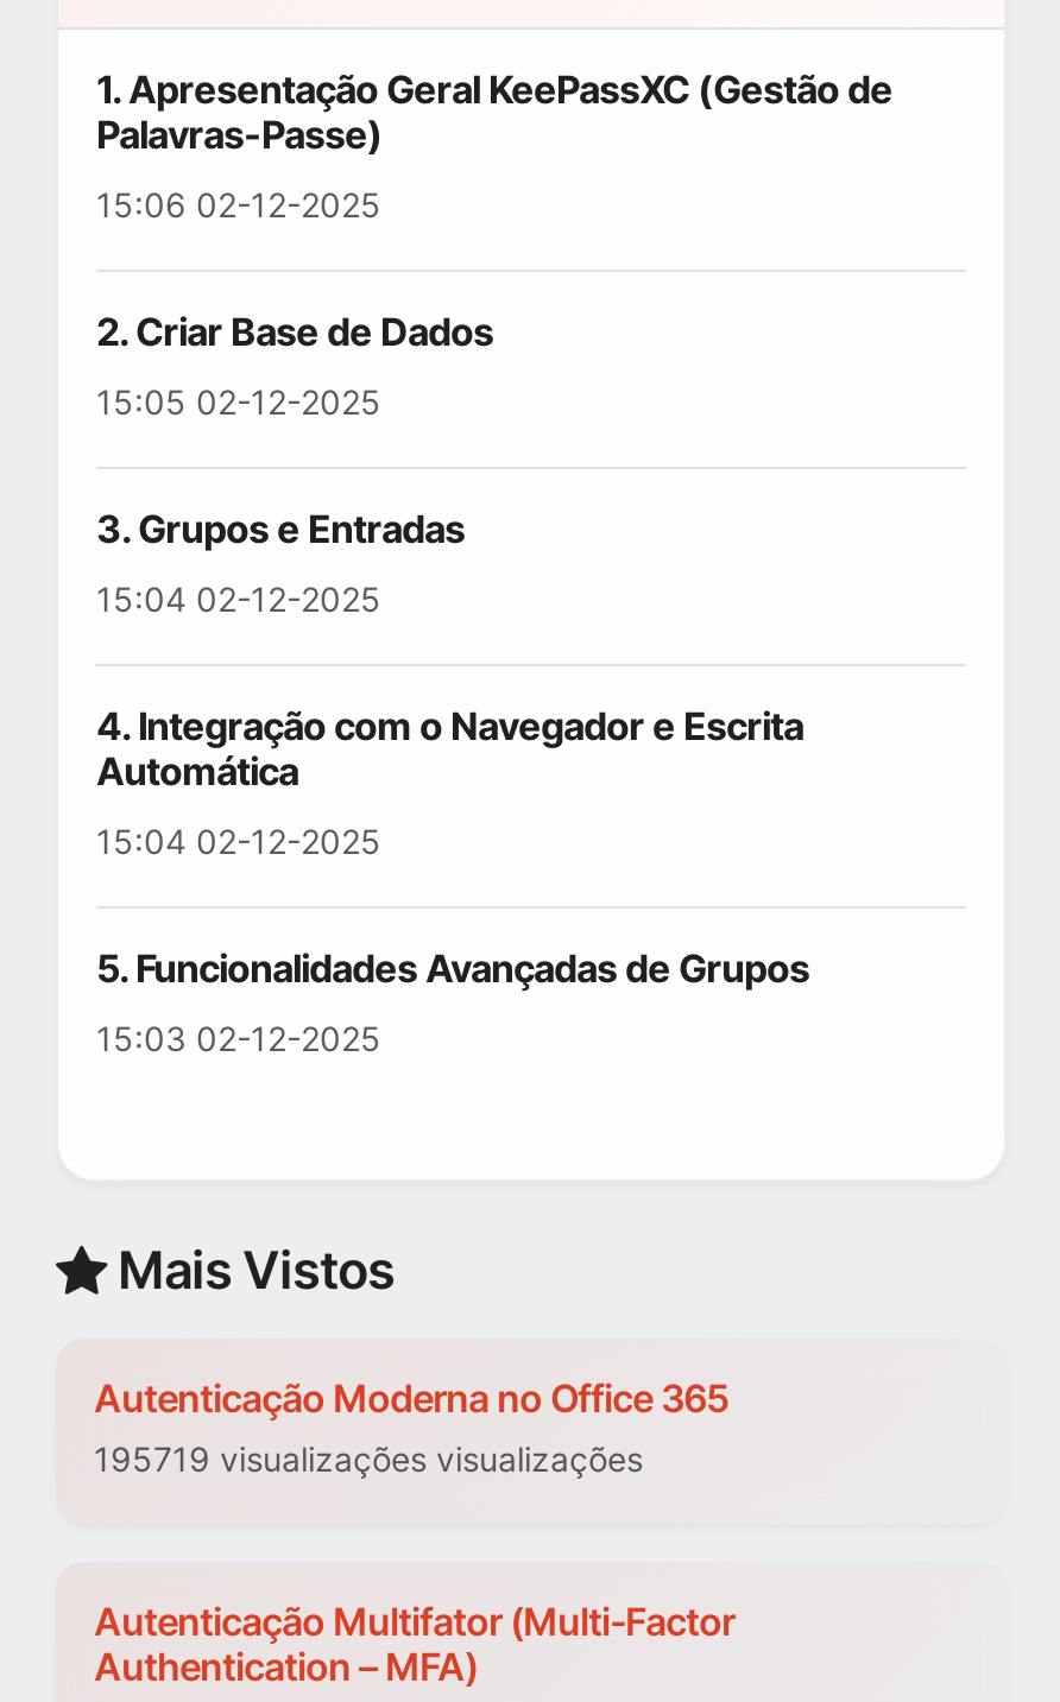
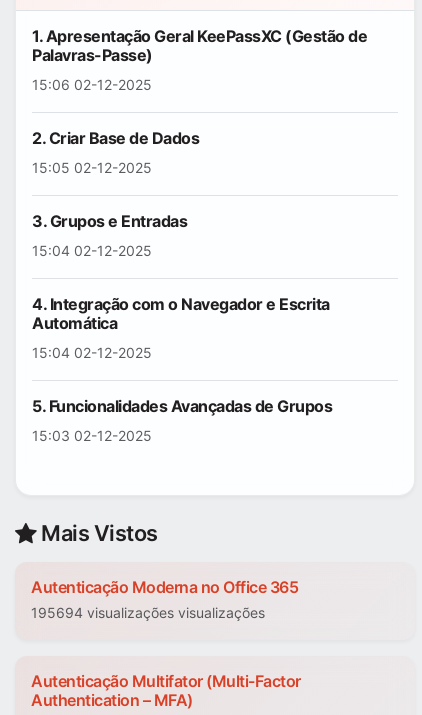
- 195719 visualizações visualizações
+ 195694 visualizações visualizações
